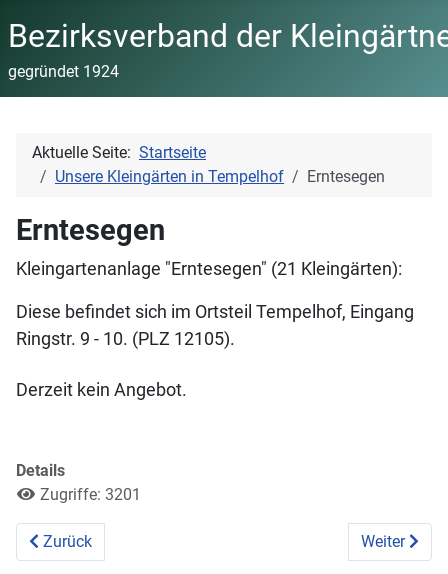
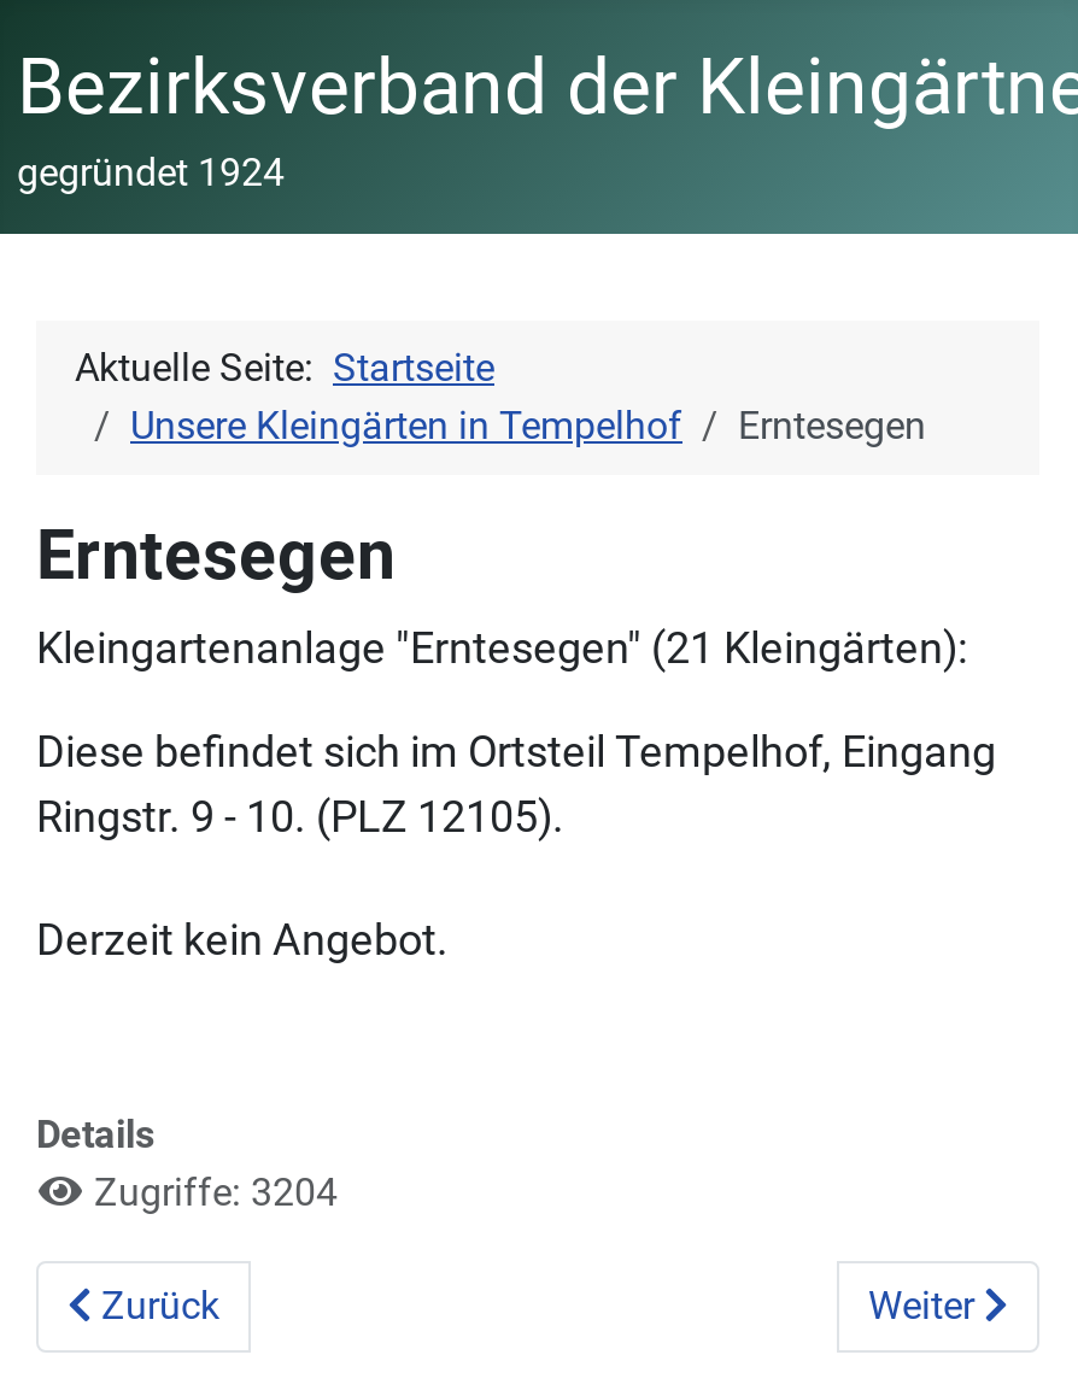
- Zugriffe: 3201
+ Zugriffe: 3204
